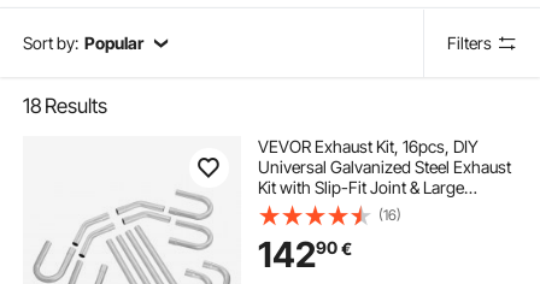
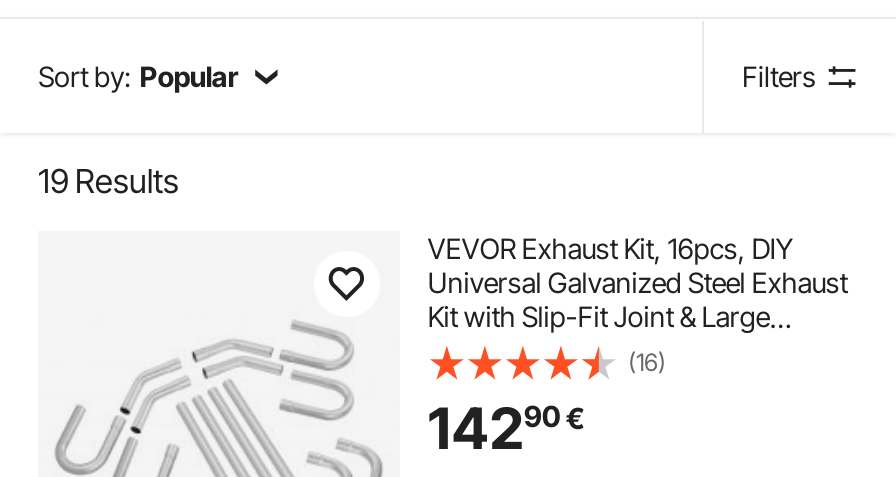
- 18 Results
+ 19 Results
